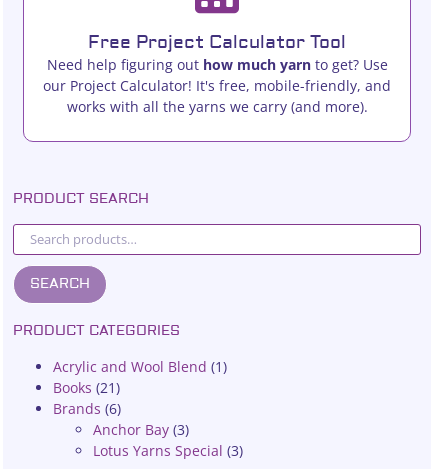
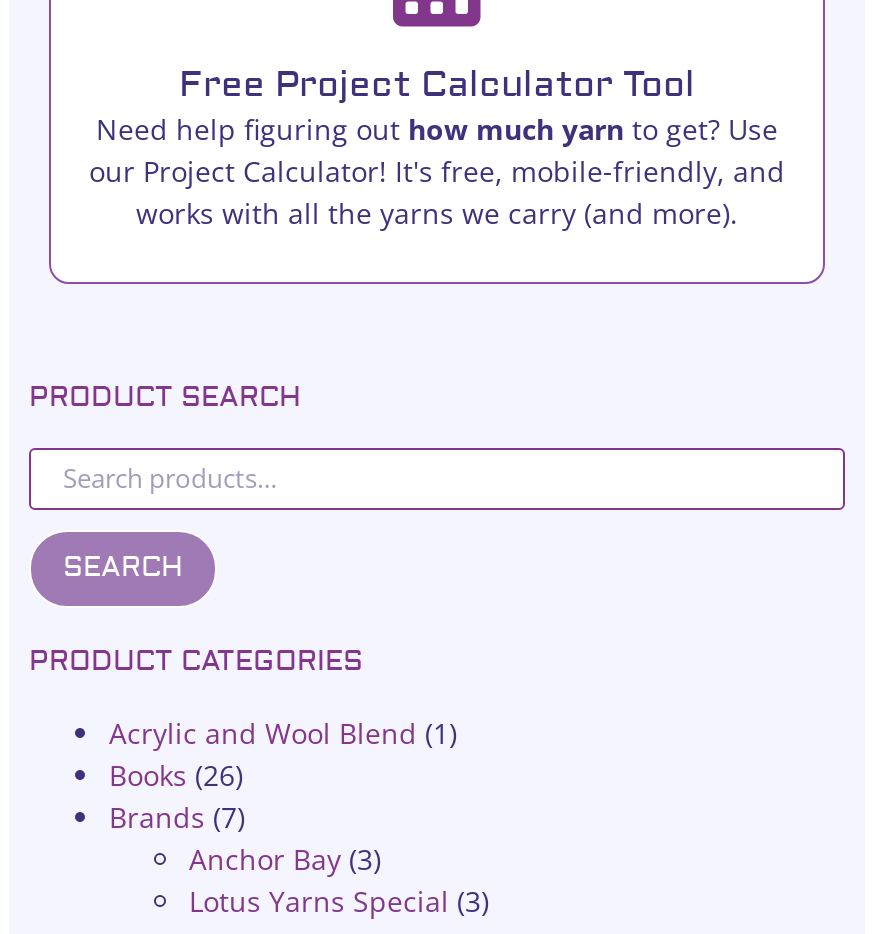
- Books (21)
+ Books (26)

- Brands (6)
+ Brands (7)
